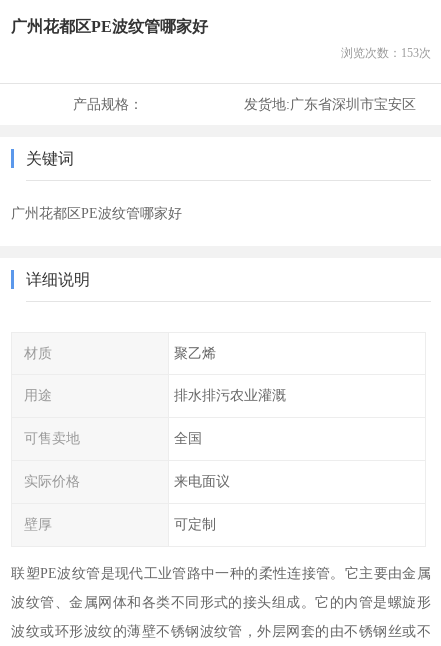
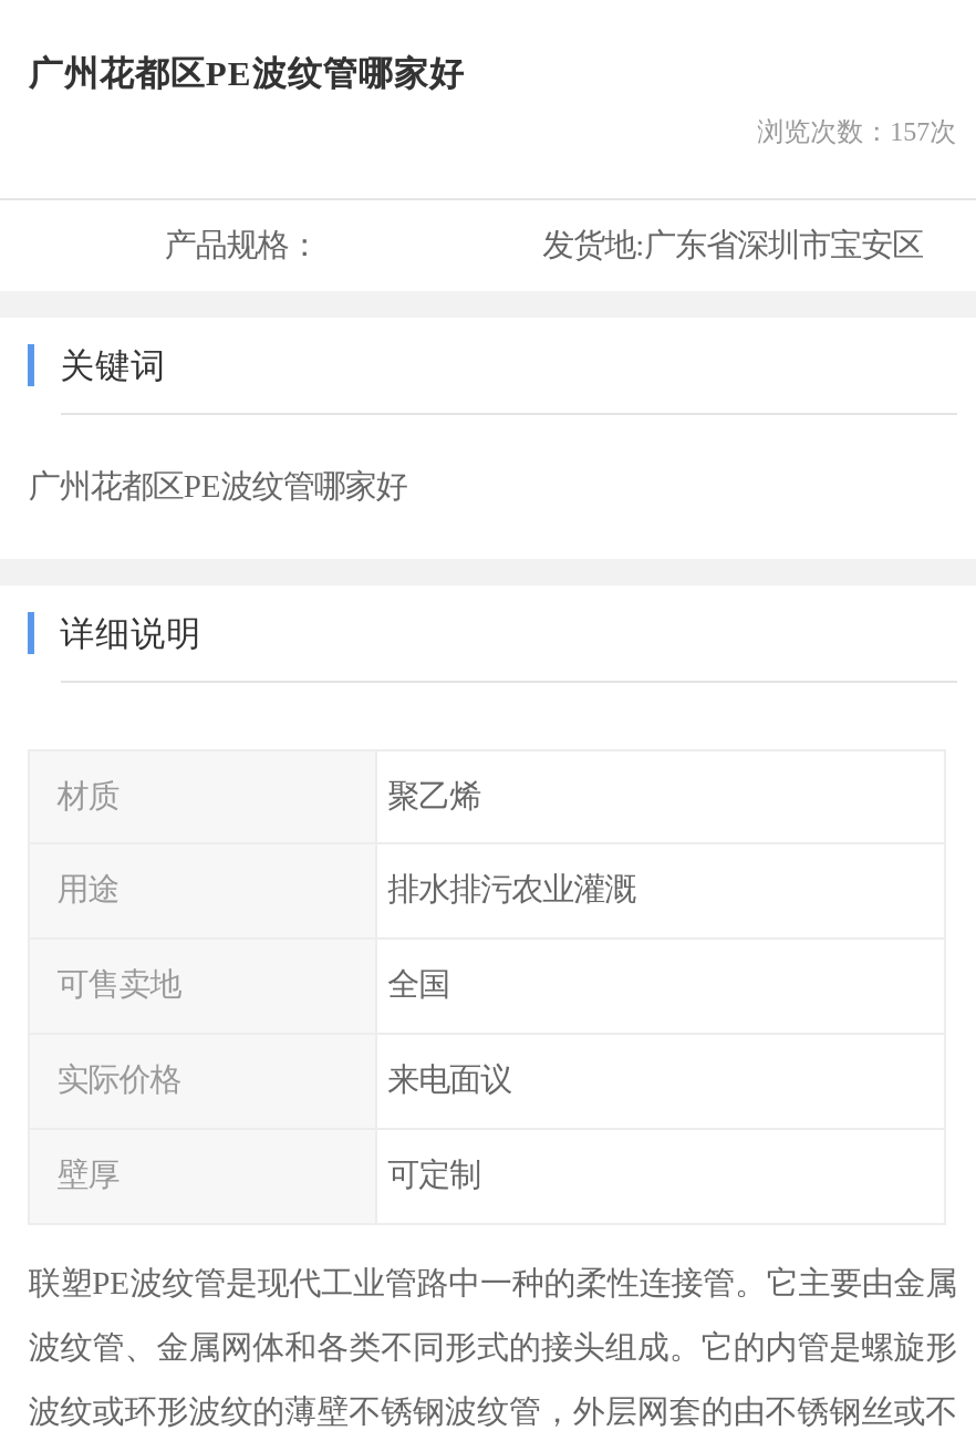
- 浏览次数：153次
+ 浏览次数：157次
